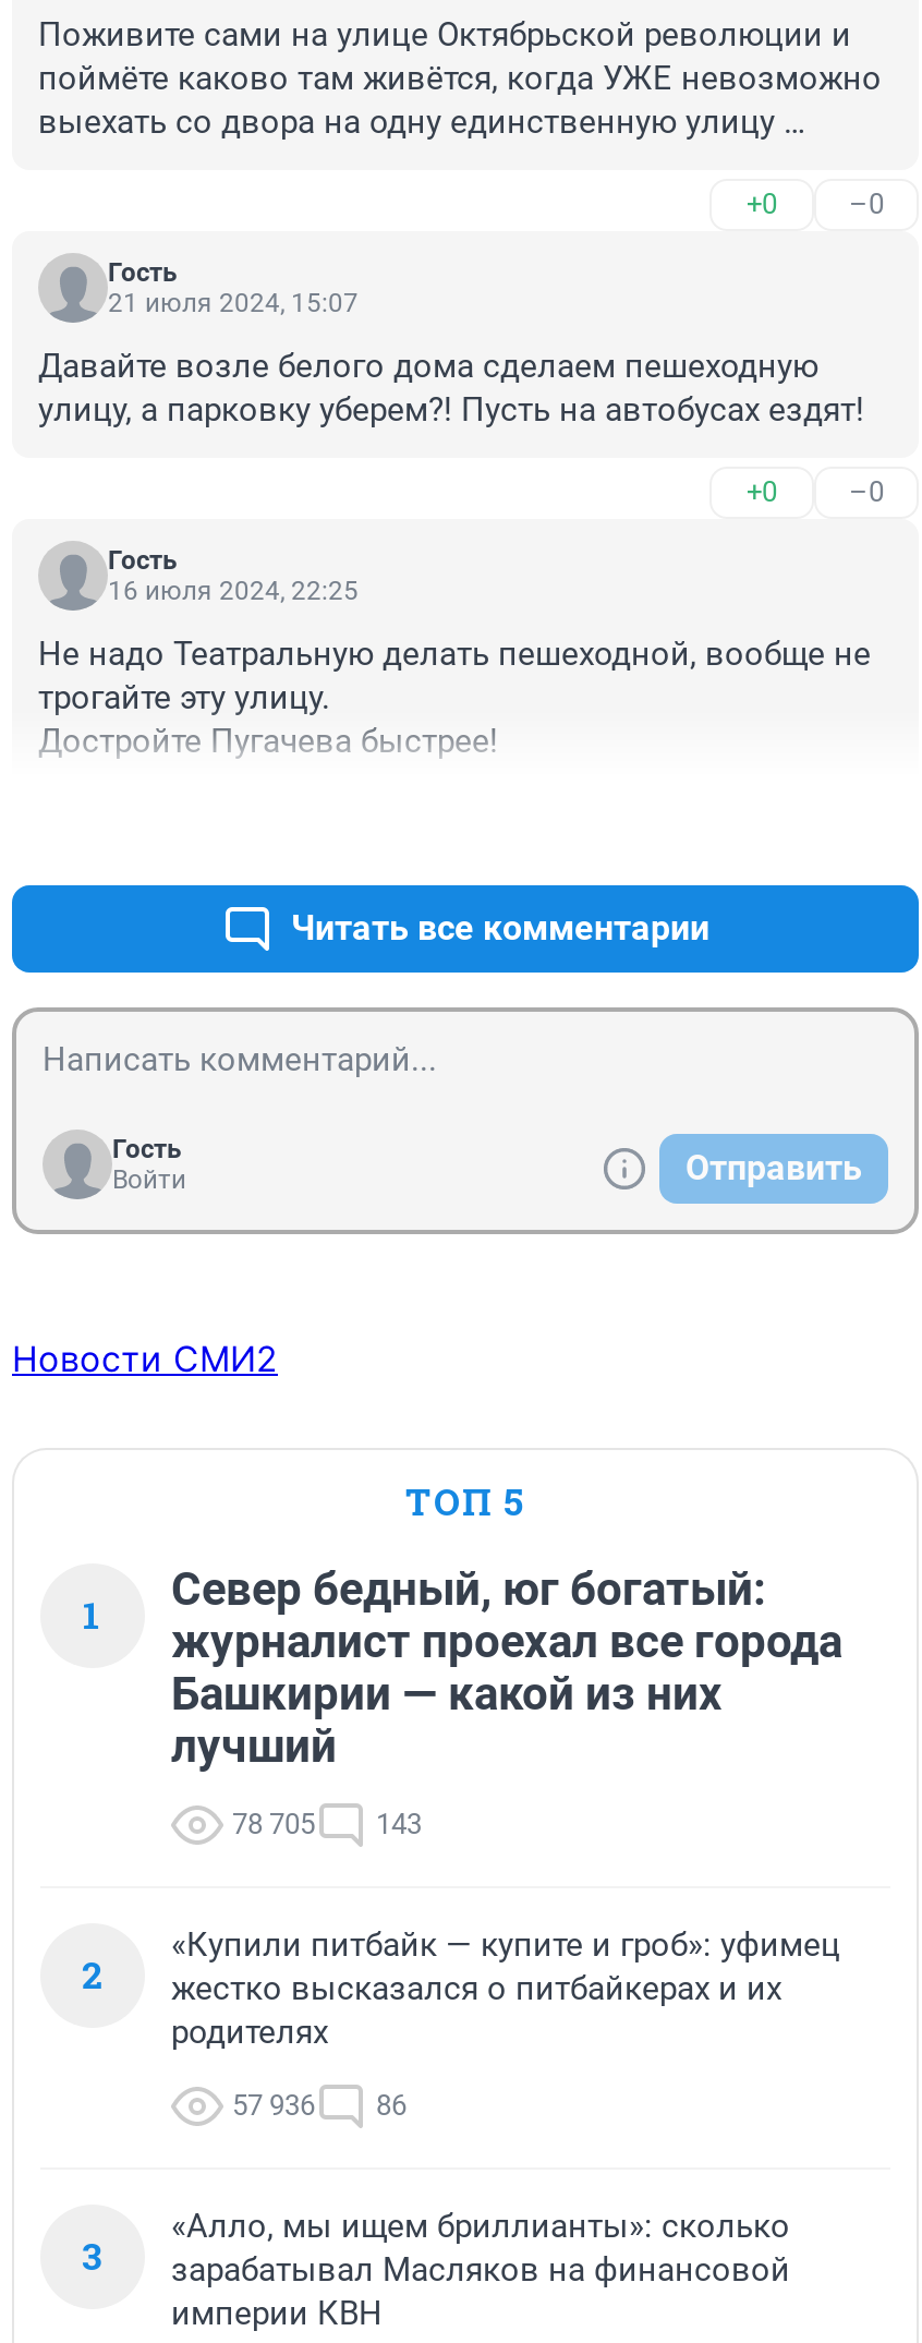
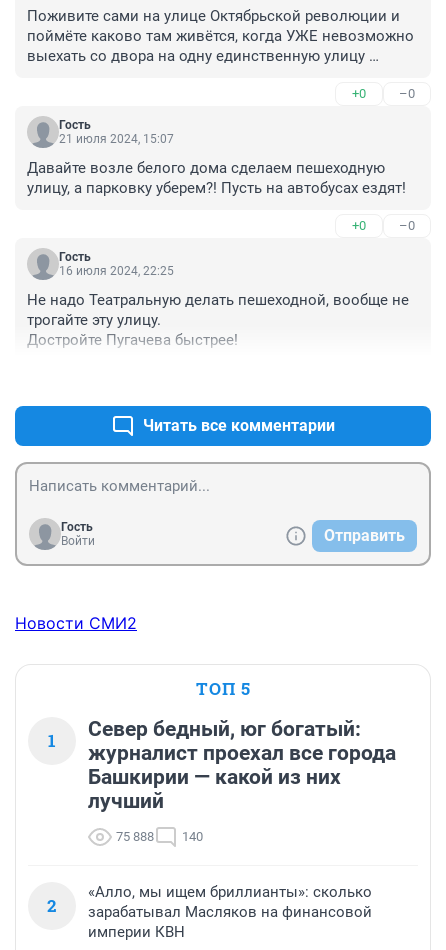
- 78 705
+ 75 888

- 143
+ 140

- «Купили питбайк — купите и гроб»: уфимец
- жестко высказался о питбайкерах и их
- родителях
- 57 936
- 86
- 3
